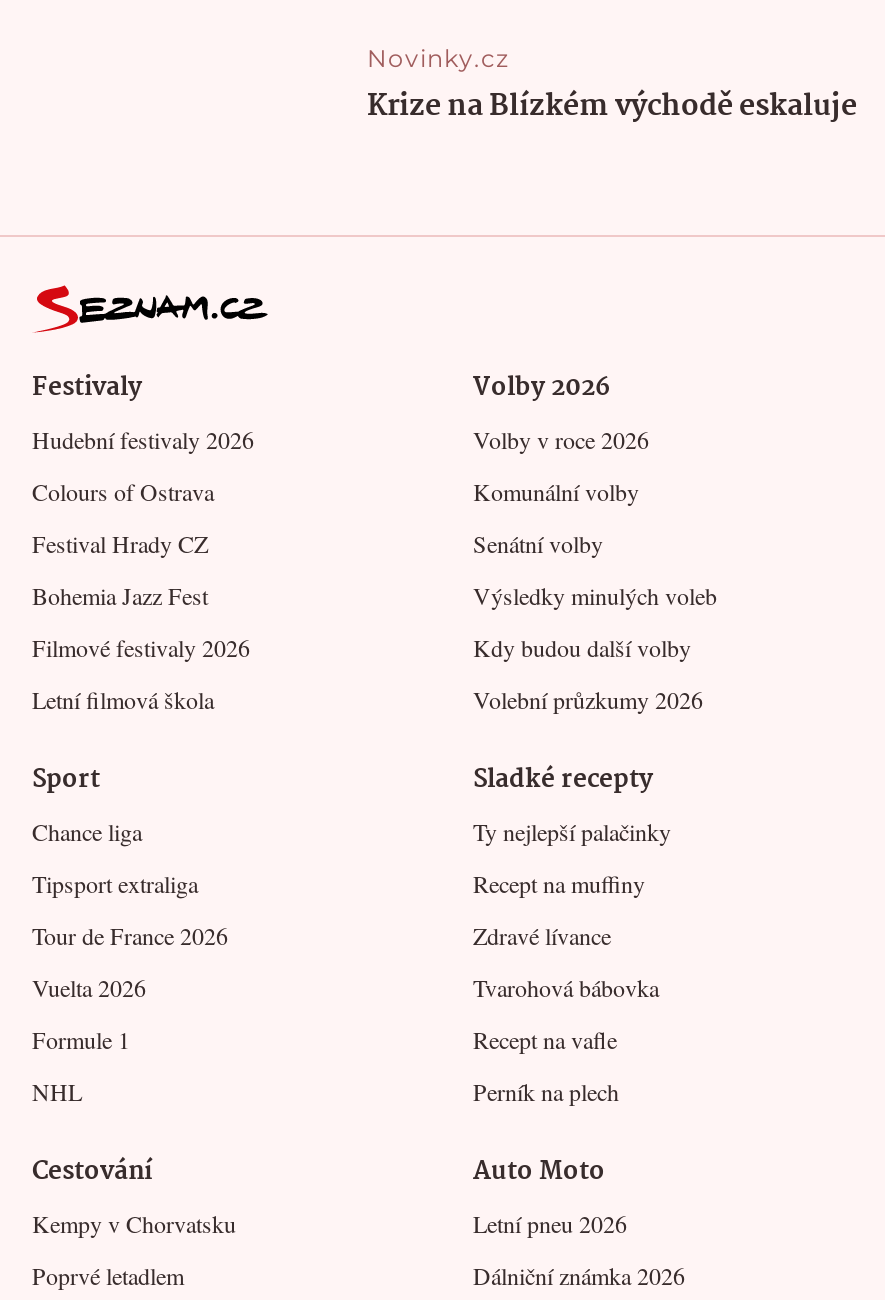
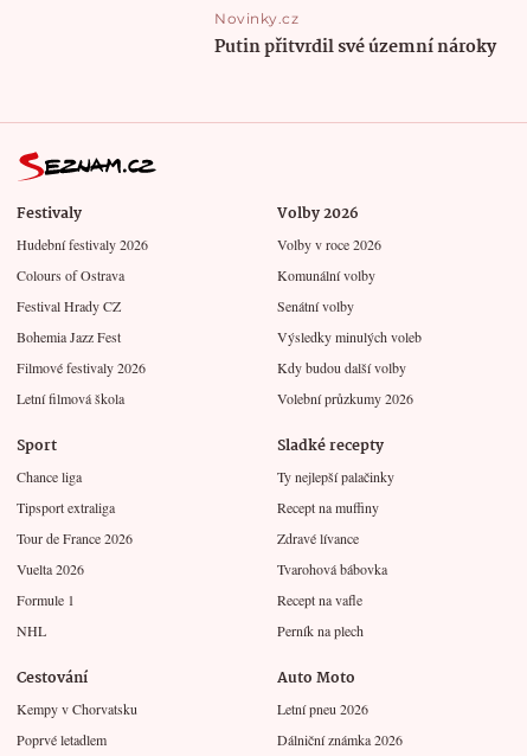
- Krize na Blízkém východě eskaluje
+ Putin přitvrdil své územní nároky
